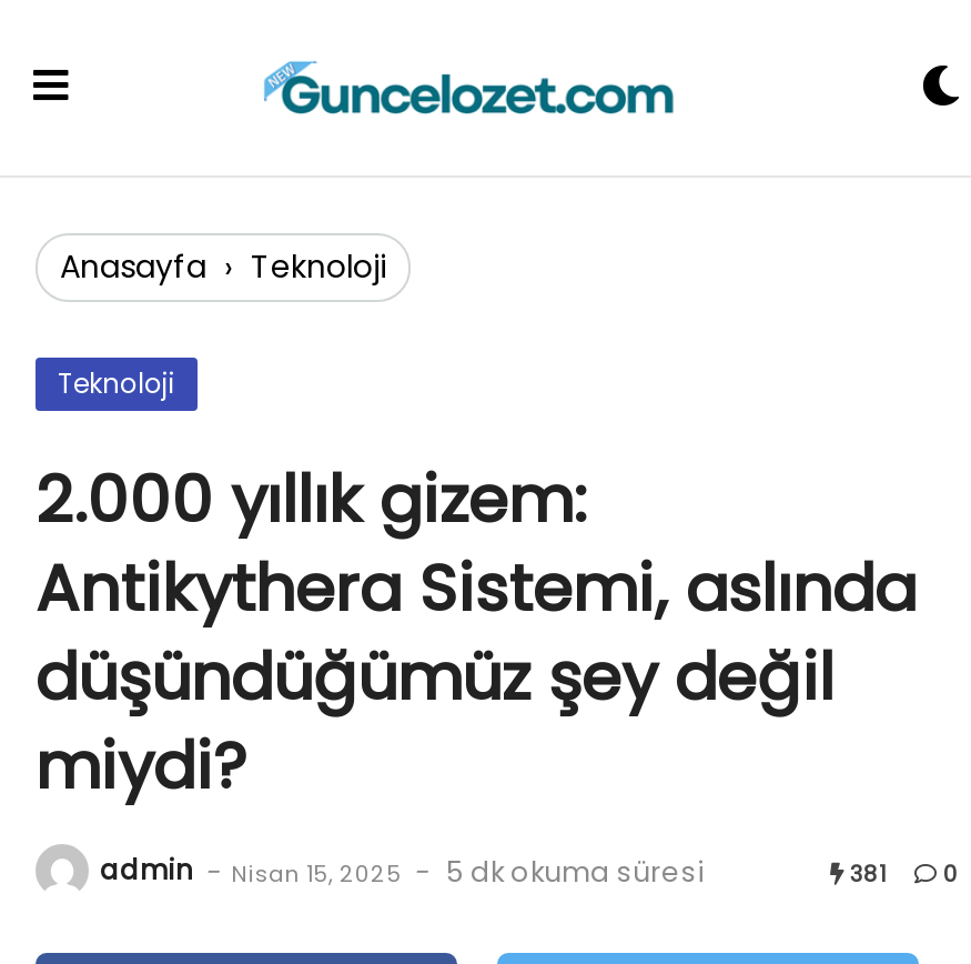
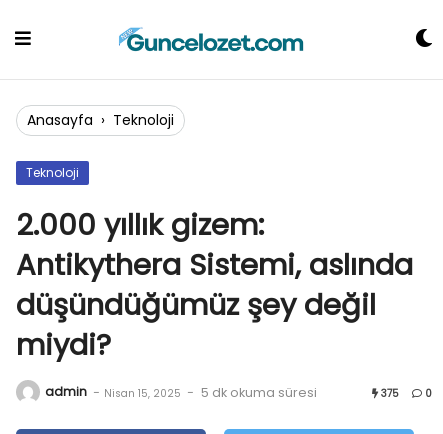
- 381 0
+ 375 0
